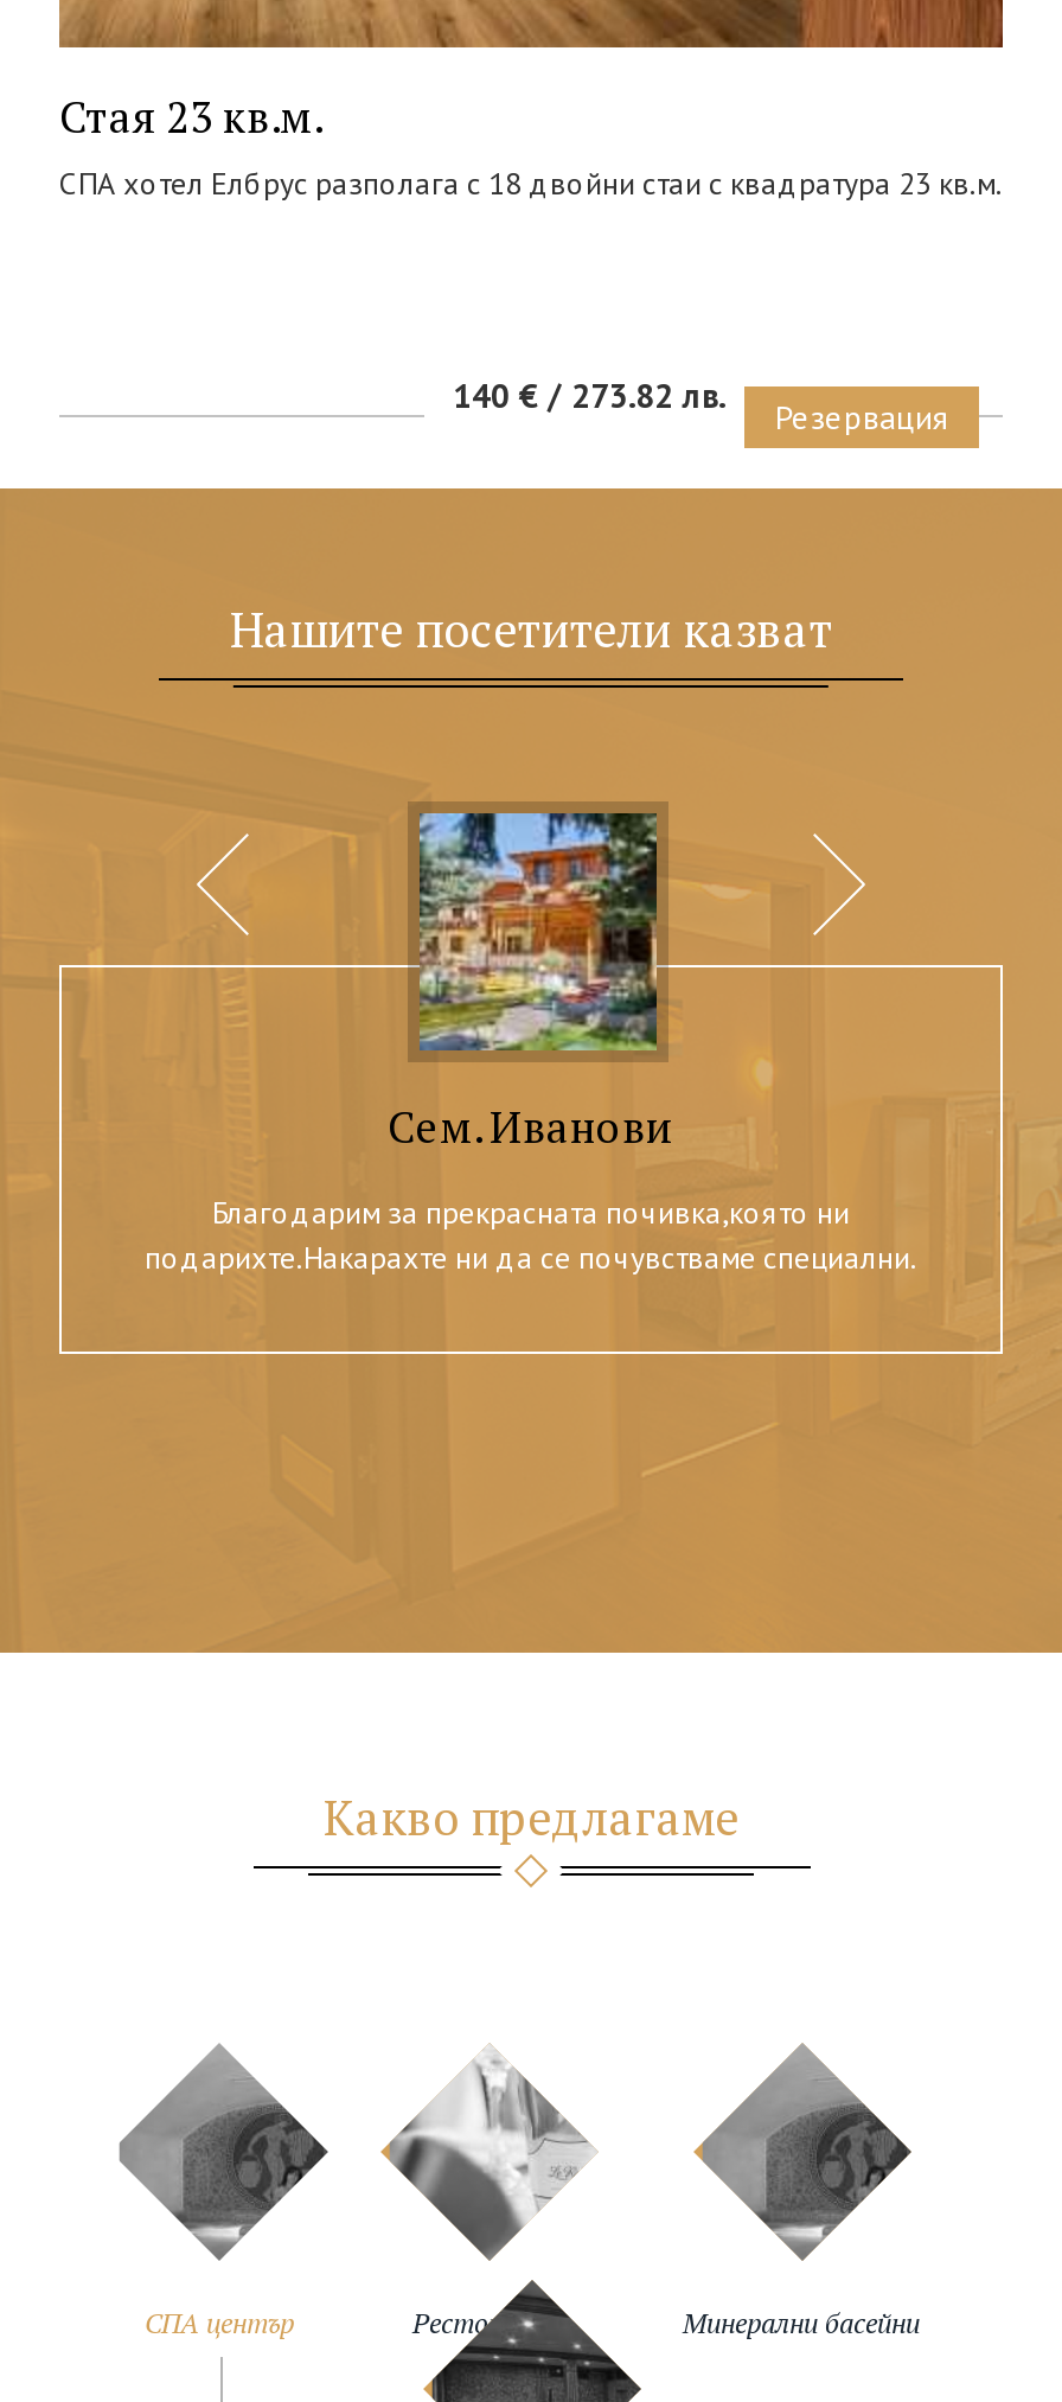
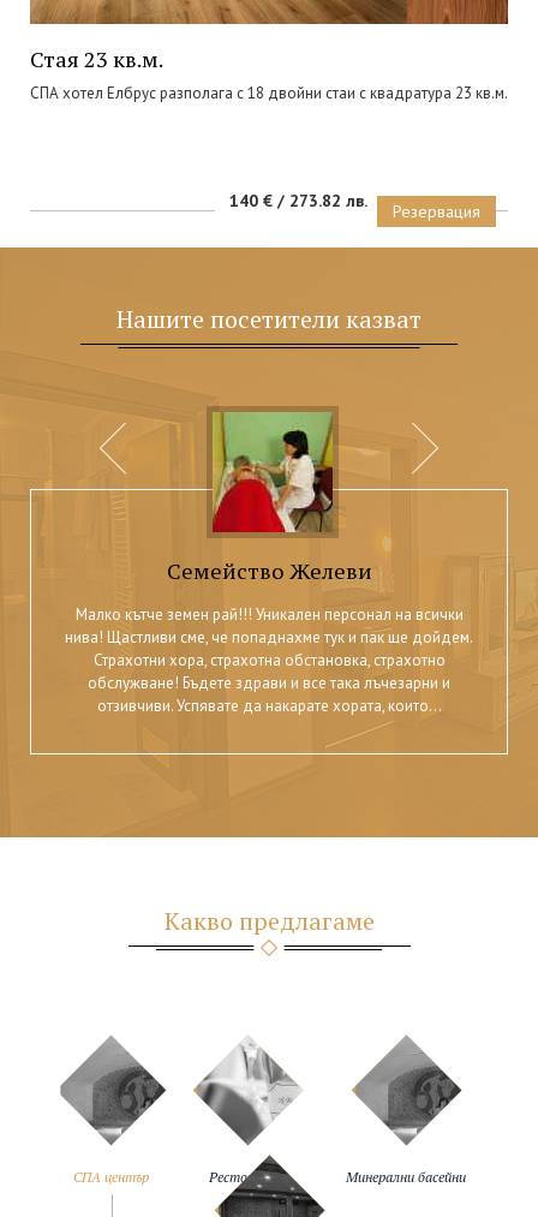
- [image]
- Сем. Иванови
+ [image]
+ Семейство Желеви

- Благодарим за прекрасната почивка,която ни
- подарихте.Накарахте ни да се почувстваме специални.
+ Малко кътче земен рай!!! Уникален персонал на всички
+ нива! Щастливи сме, че попаднахме тук и пак ще дойдем.
+ Страхотни хора, страхотна обстановка, страхотно
+ обслужване! Бъдете здрави и все така лъчезарни и
+ отзивчиви. Успявате да накарате хората, които…
